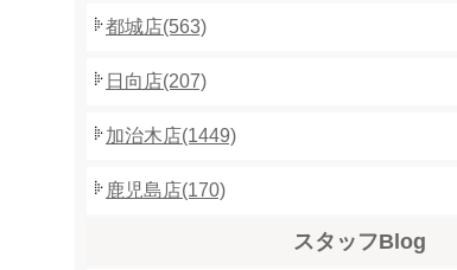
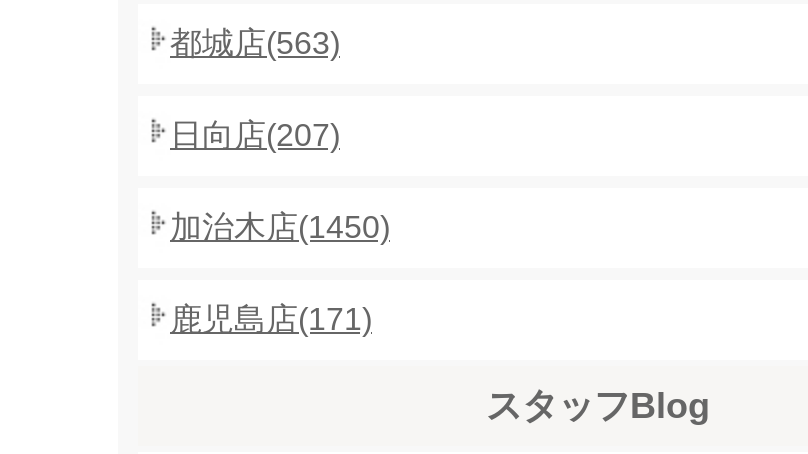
- 加治木店(1449)
+ 加治木店(1450)

- 鹿児島店(170)
+ 鹿児島店(171)
